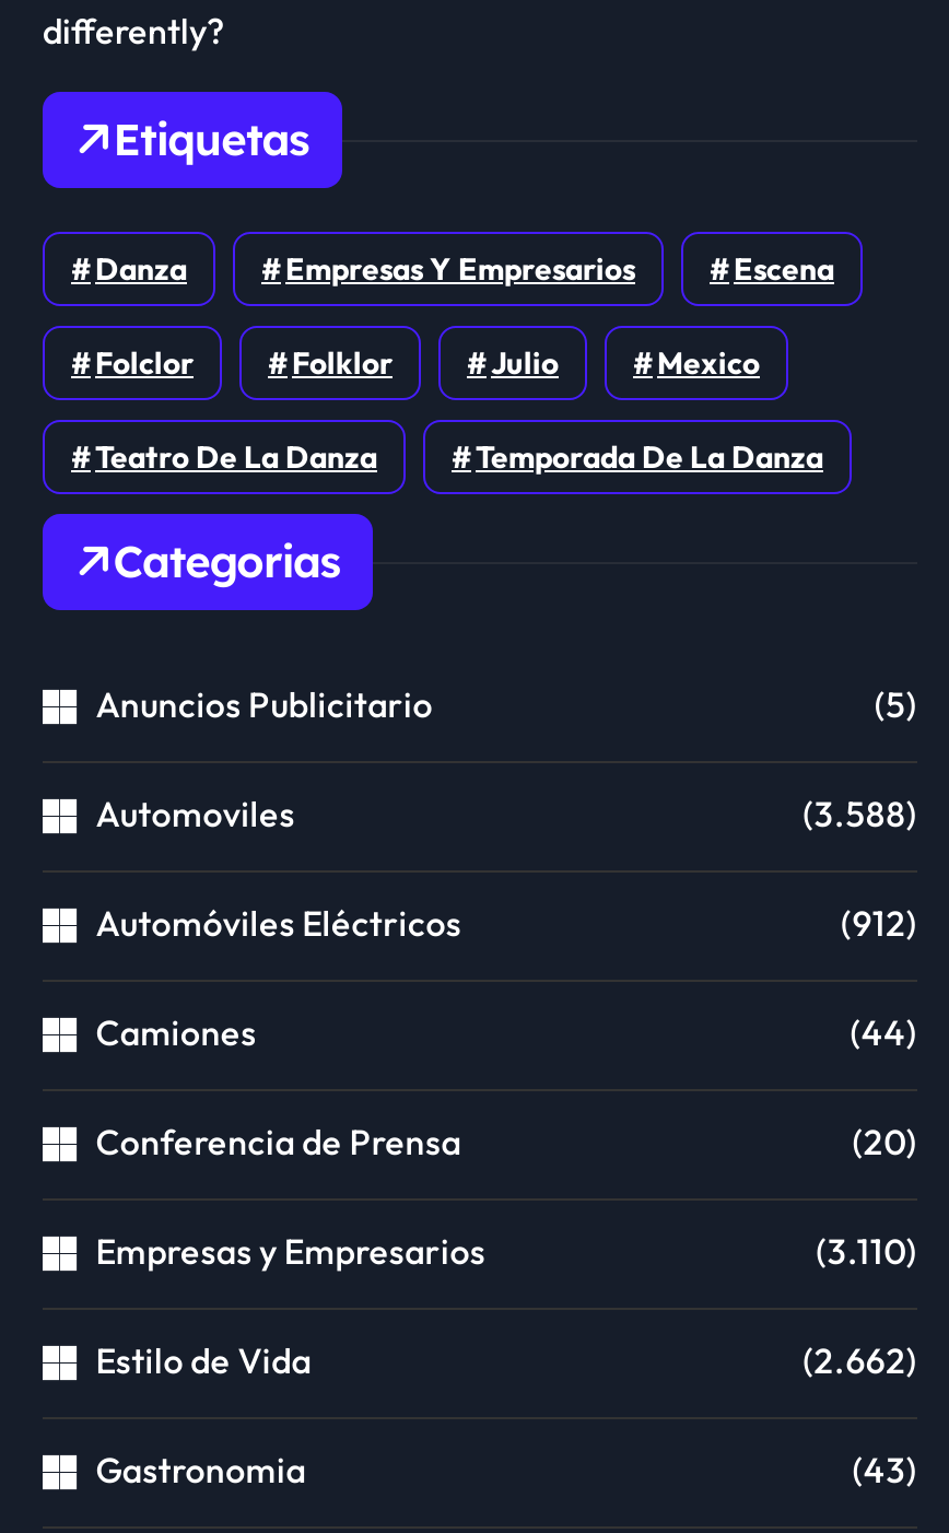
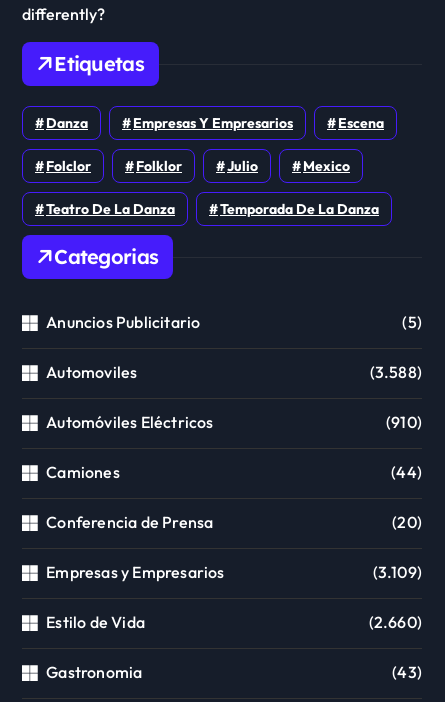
- (912)
+ (910)

- (3.110)
+ (3.109)

- (2.662)
+ (2.660)
